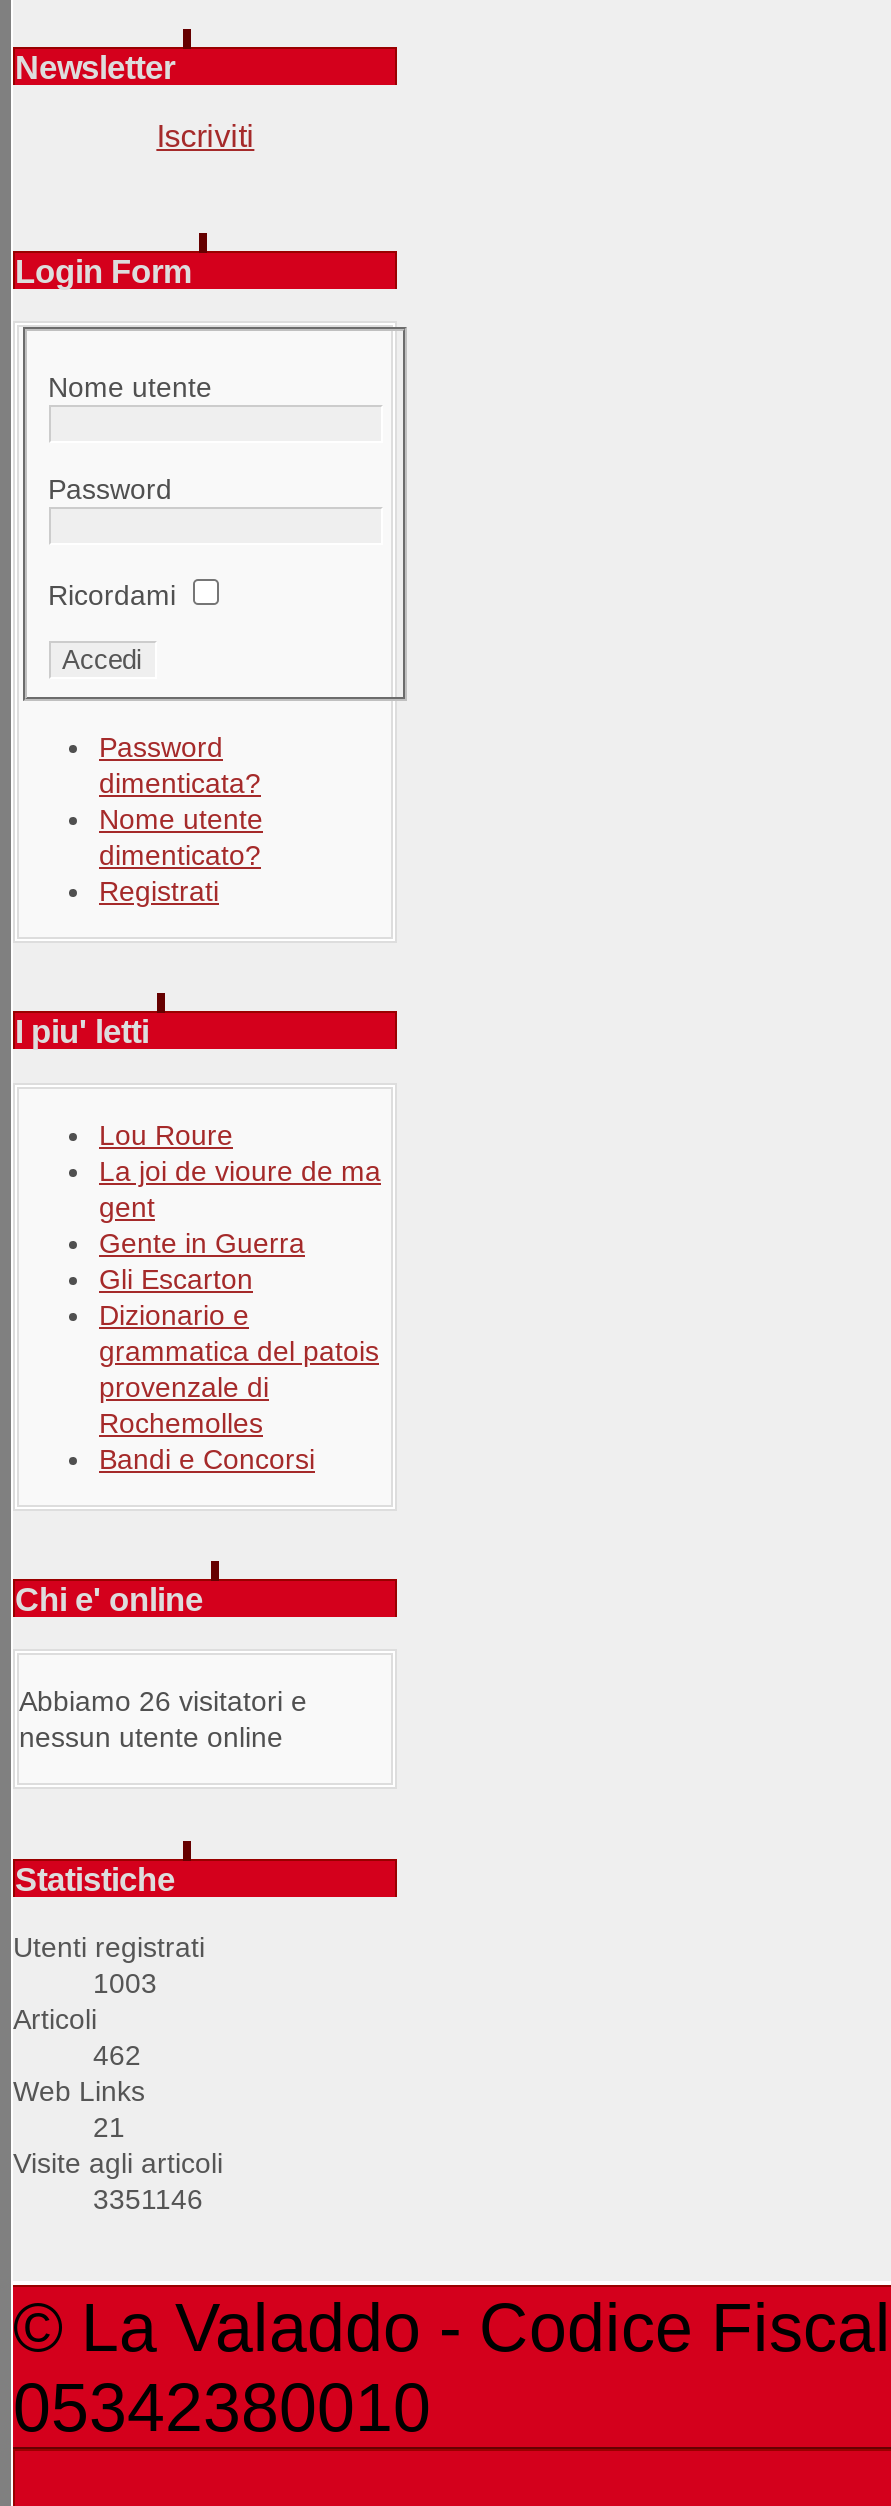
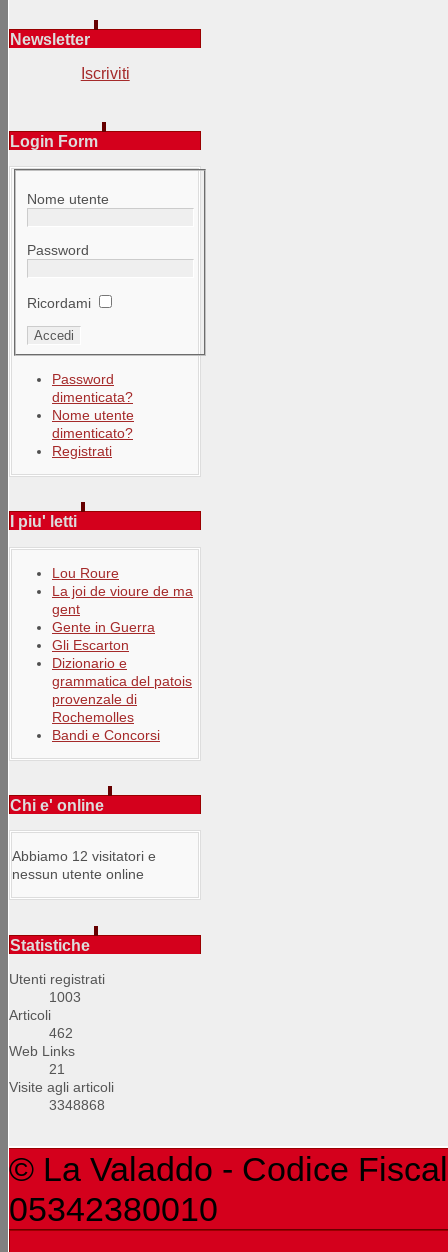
- Abbiamo 26 visitatori e
+ Abbiamo 12 visitatori e

- 3351146
+ 3348868
